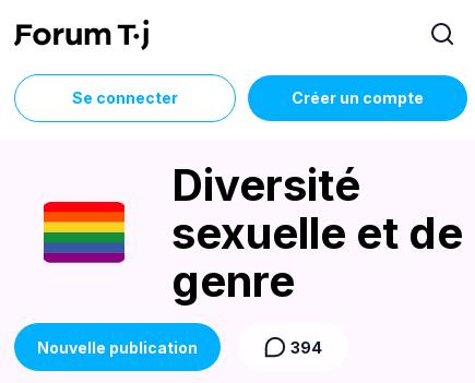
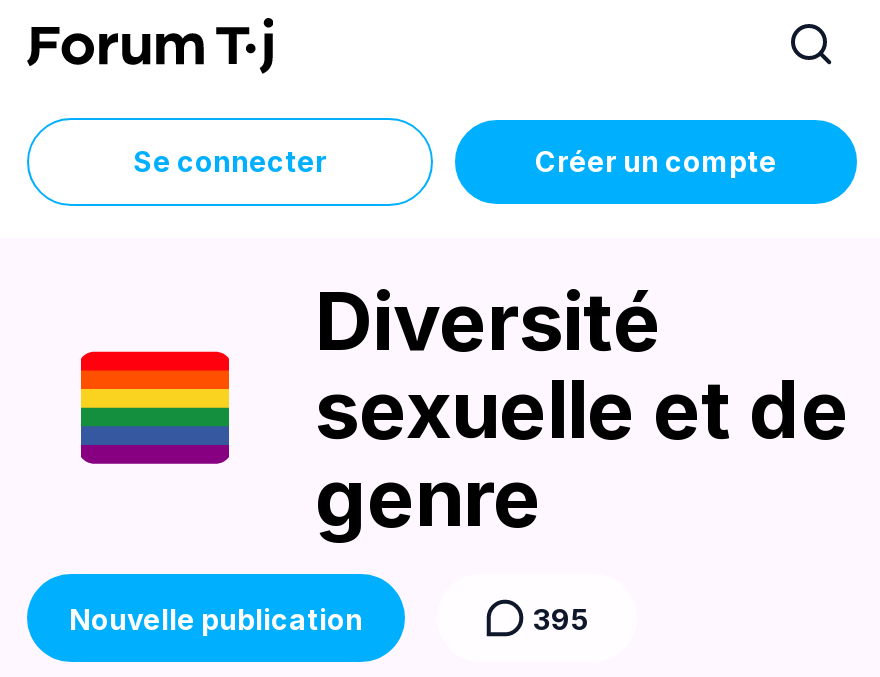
- 394
+ 395
